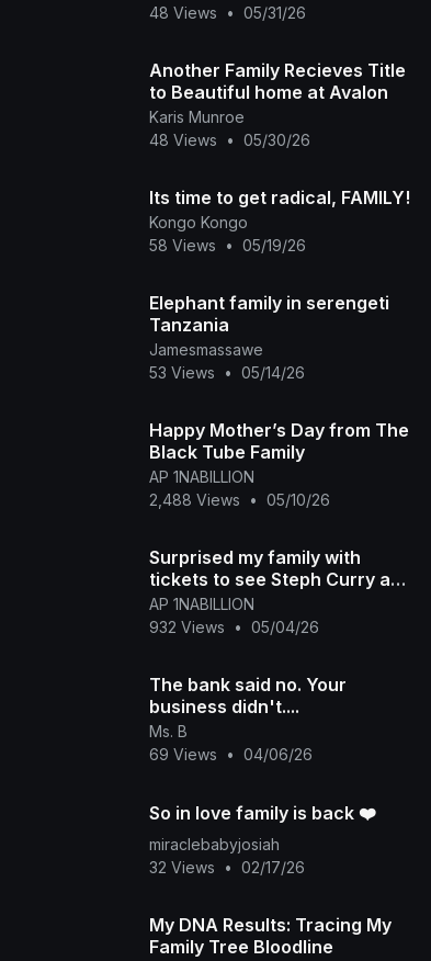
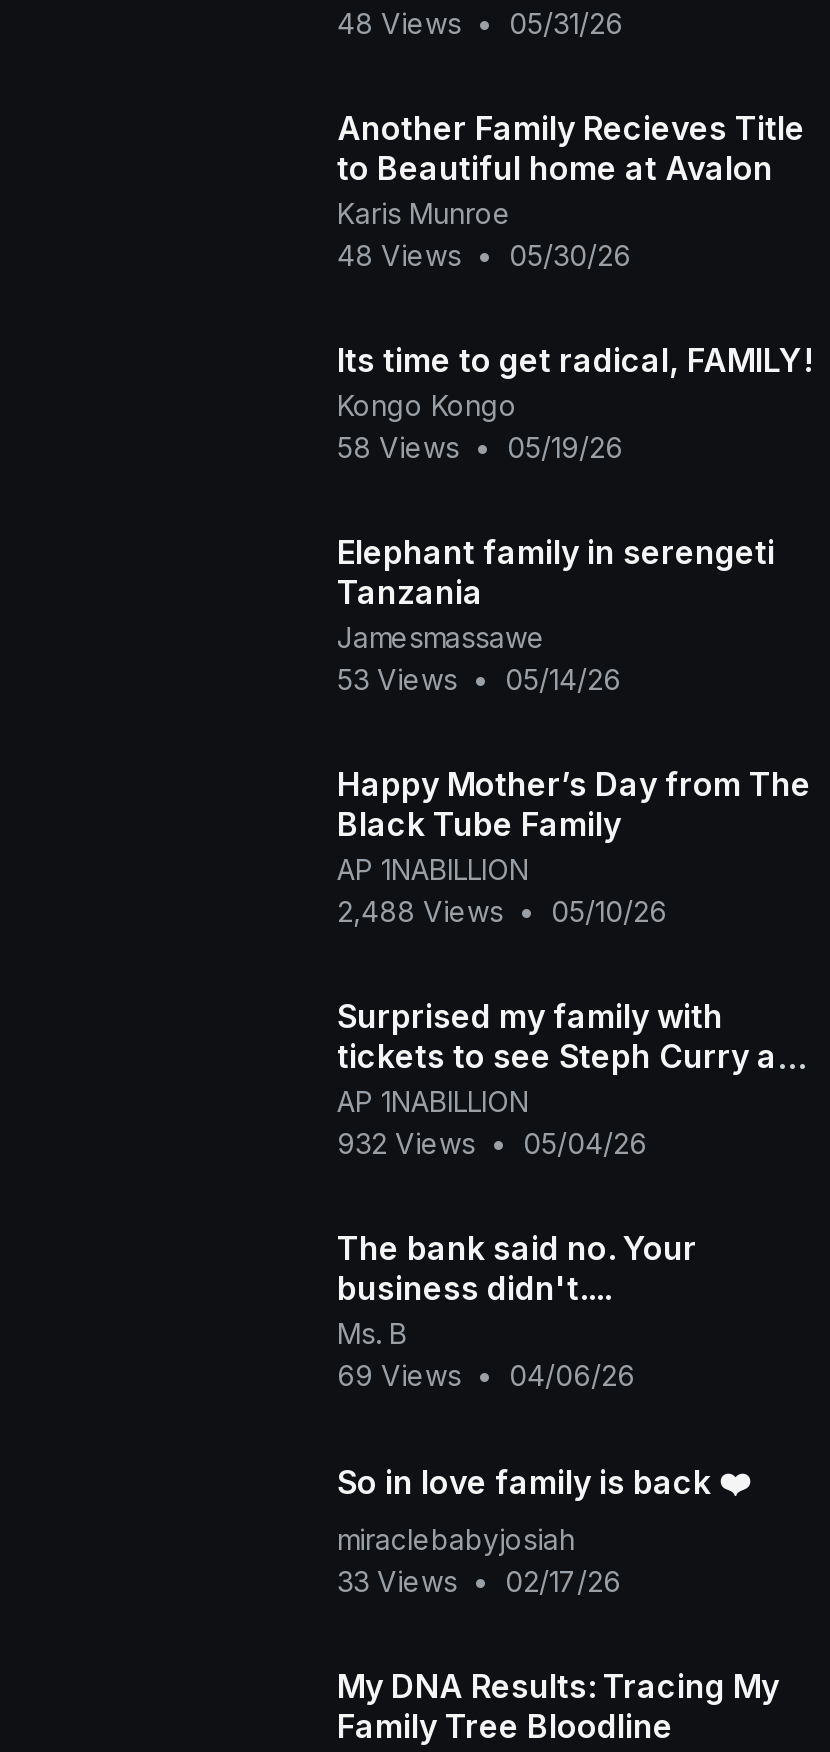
- 32 Views • 02/17/26
+ 33 Views • 02/17/26
